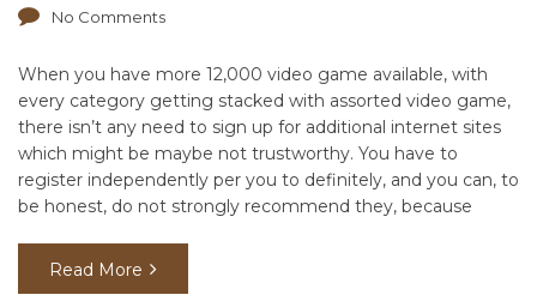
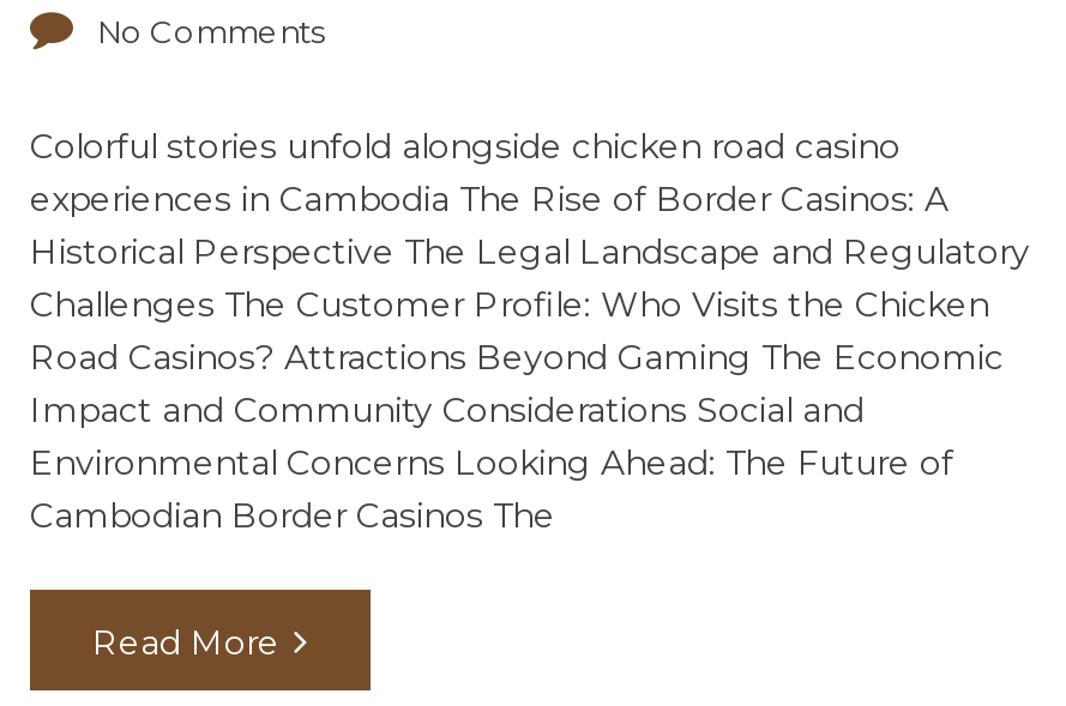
- When you have more 12,000 video game available, with
- every category getting stacked with assorted video game,
- there isn’t any need to sign up for additional internet sites
- which might be maybe not trustworthy. You have to
- register independently per you to definitely, and you can, to
- be honest, do not strongly recommend they, because
+ Colorful stories unfold alongside chicken road casino
+ experiences in Cambodia The Rise of Border Casinos: A
+ Historical Perspective The Legal Landscape and Regulatory
+ Challenges The Customer Profile: Who Visits the Chicken
+ Road Casinos? Attractions Beyond Gaming The Economic
+ Impact and Community Considerations Social and
+ Environmental Concerns Looking Ahead: The Future of
+ Cambodian Border Casinos The
